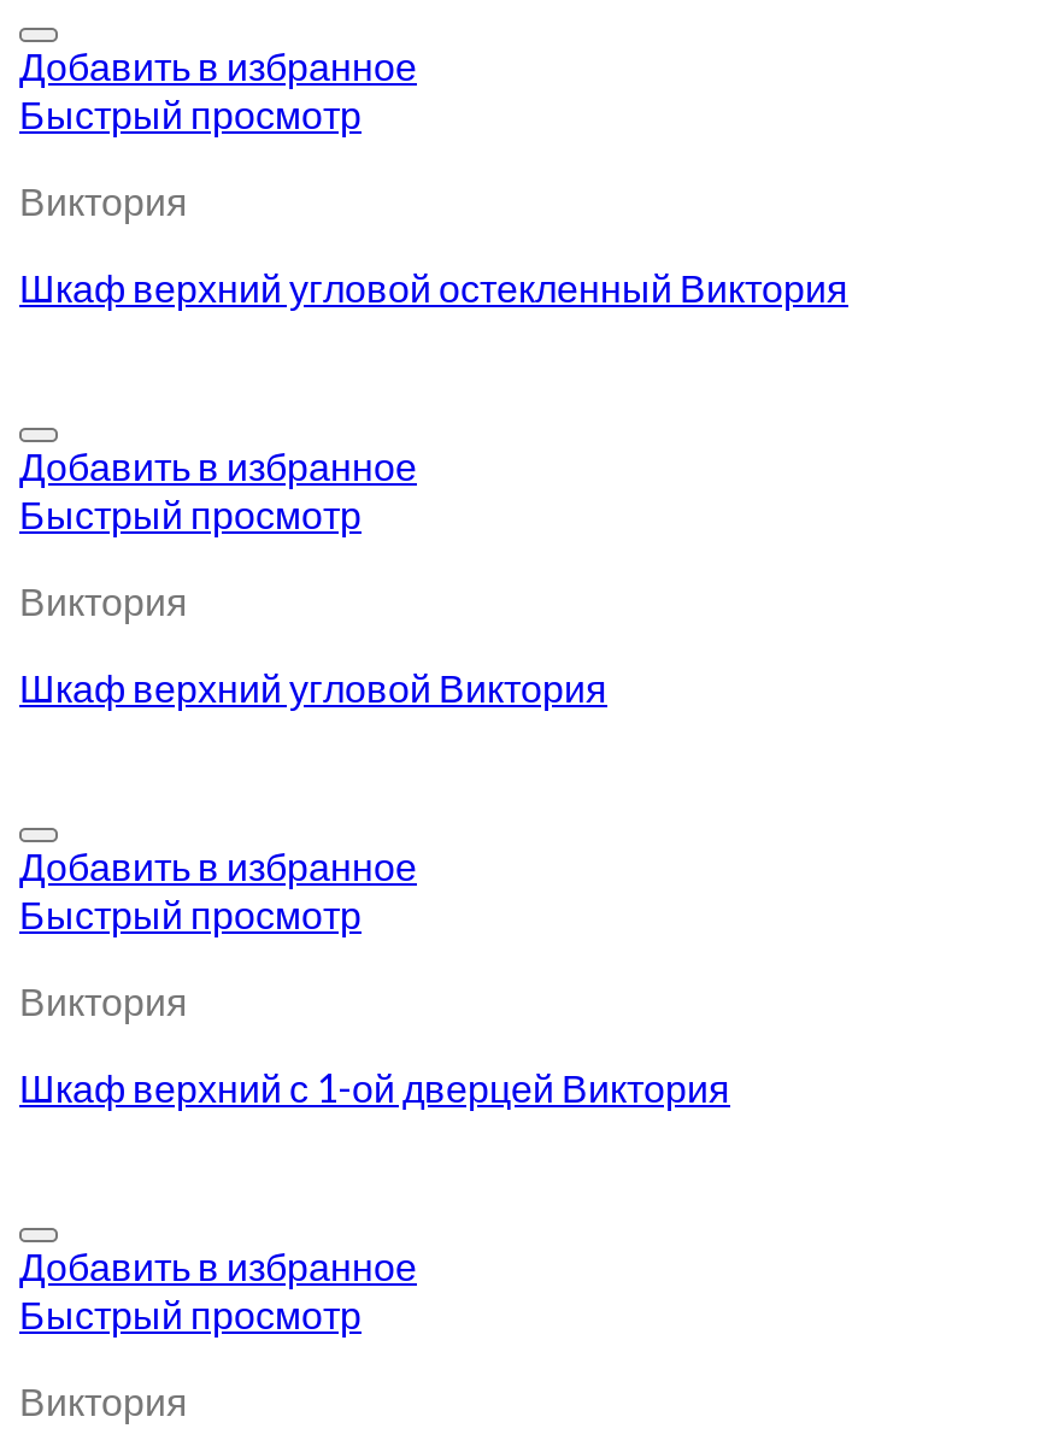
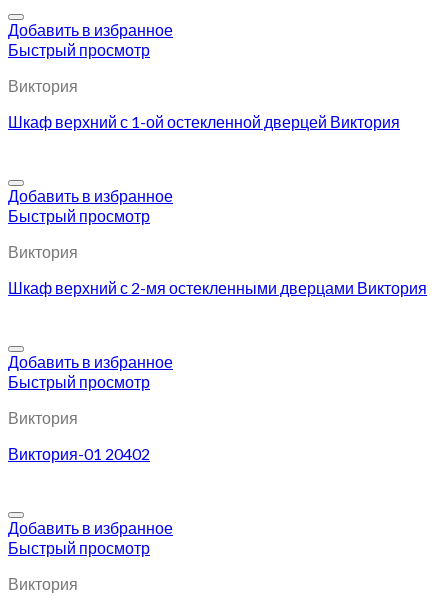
- Шкаф верхний угловой остекленный Виктория
+ Шкаф верхний с 1-ой остекленной дверцей Виктория

- Шкаф верхний угловой Виктория
+ Шкаф верхний с 2-мя остекленными дверцами Виктория

- Шкаф верхний с 1-ой дверцей Виктория
+ Виктория-01 20402
